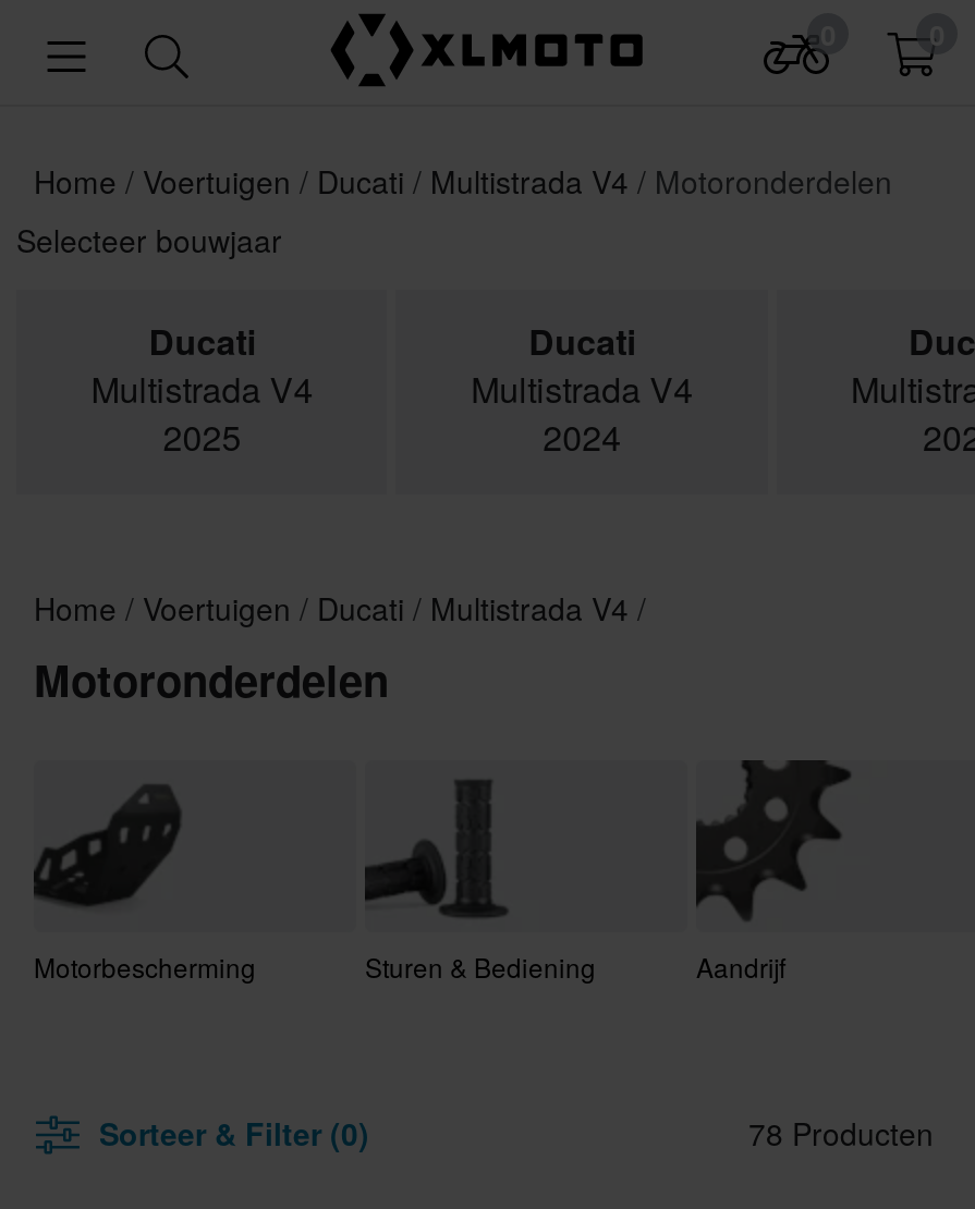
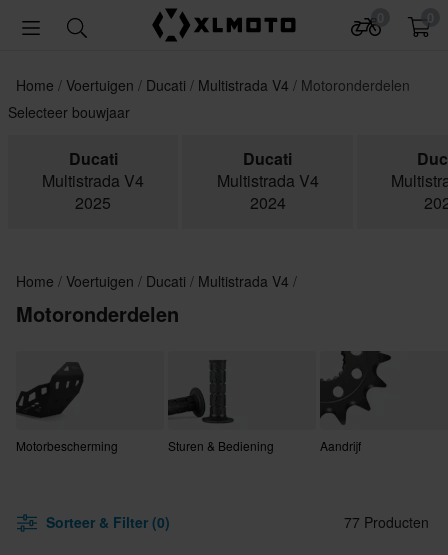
- 78 Producten
+ 77 Producten
